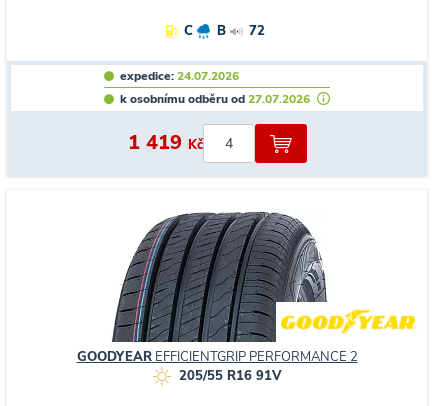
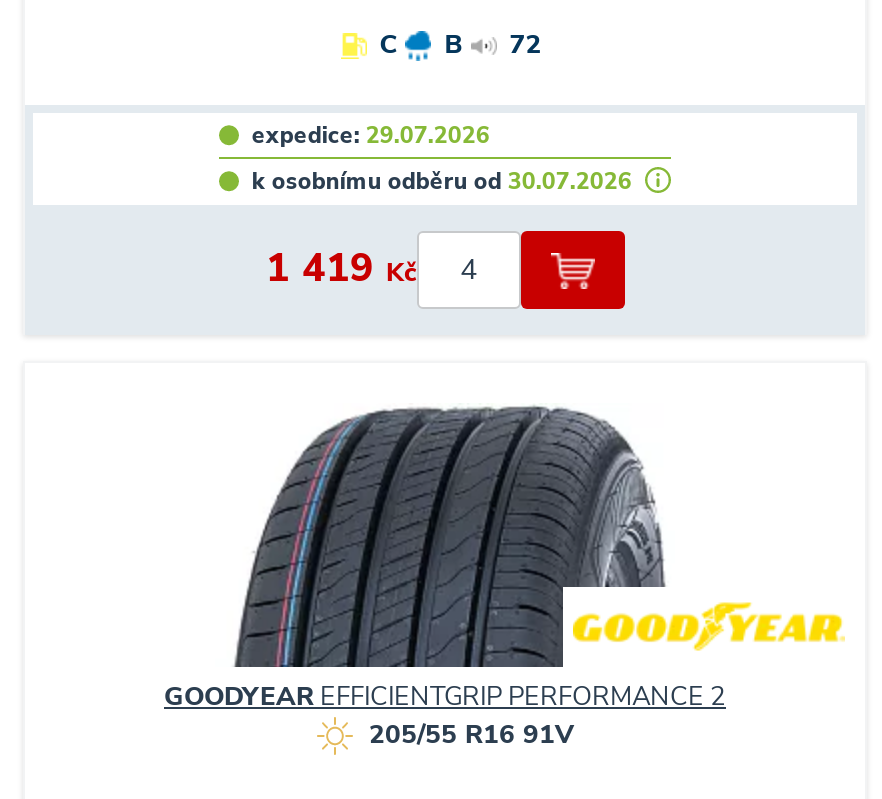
- expedice: 24.07.2026
+ expedice: 29.07.2026

- k osobnímu odběru od 27.07.2026
+ k osobnímu odběru od 30.07.2026
